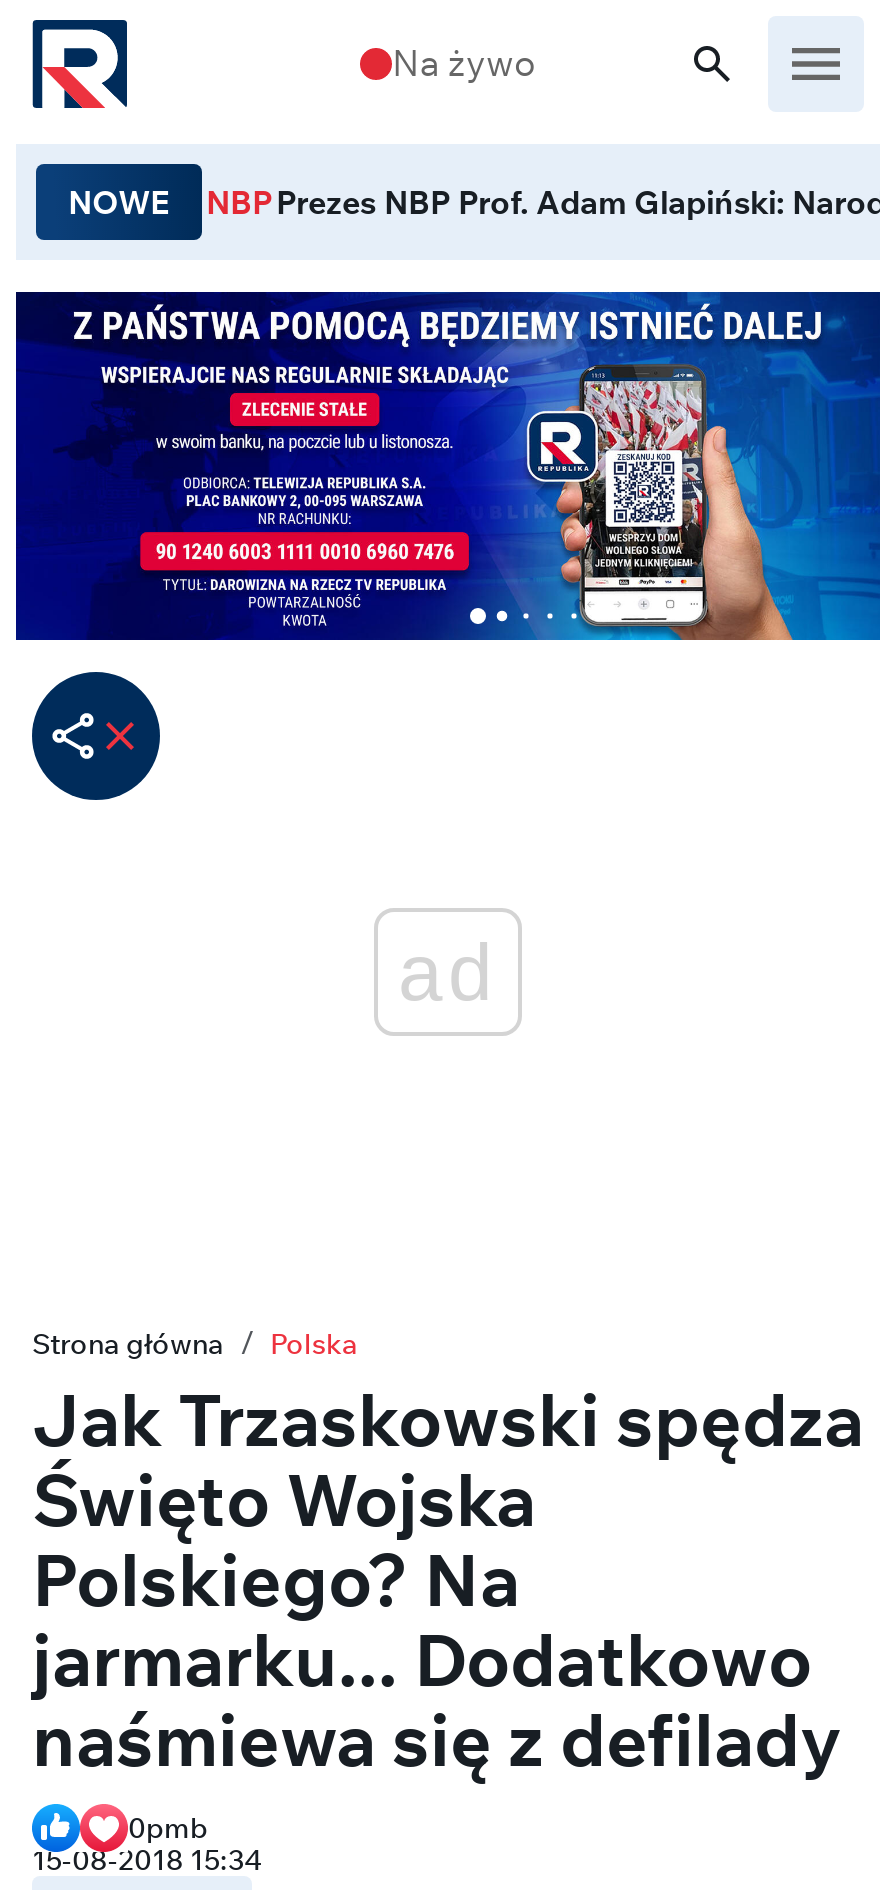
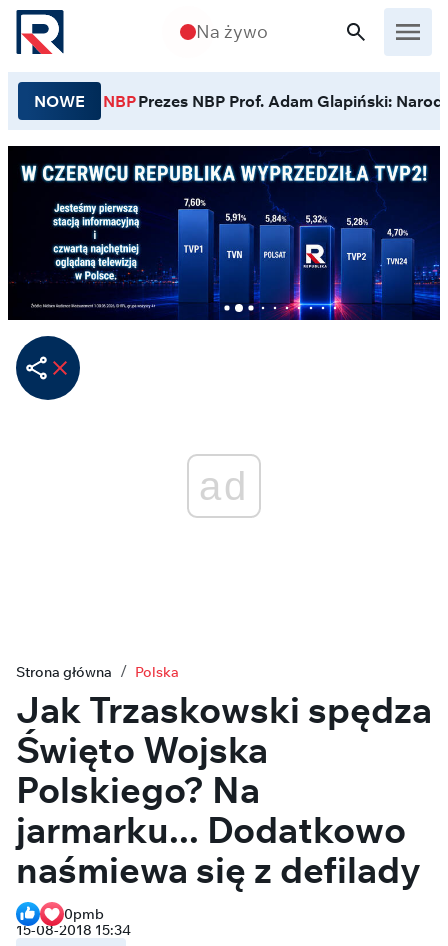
- [image]
+ [image]
